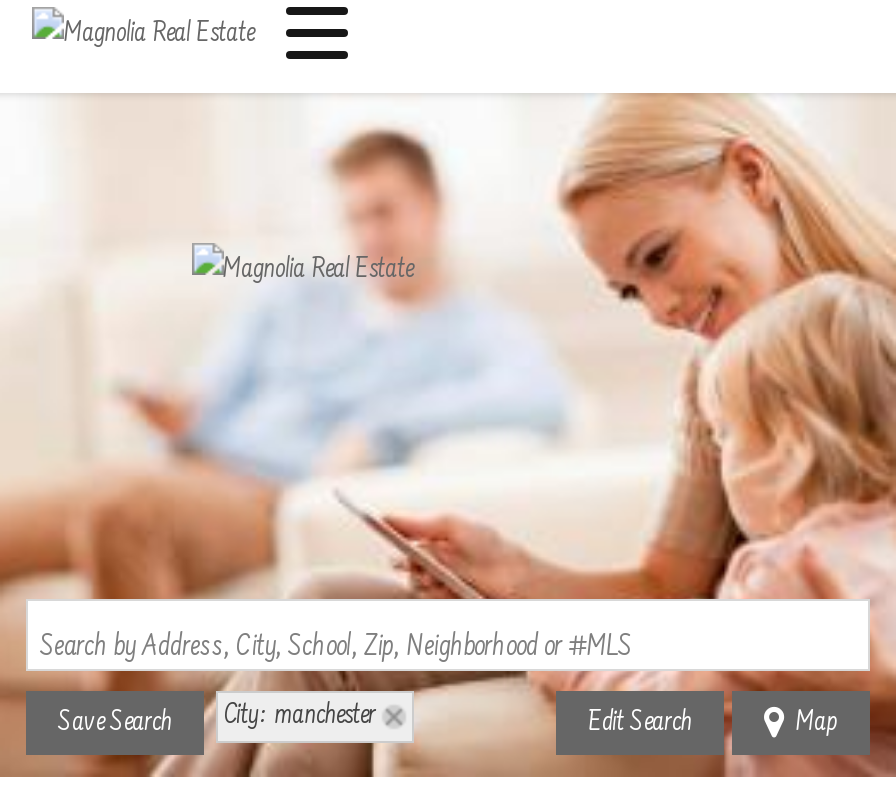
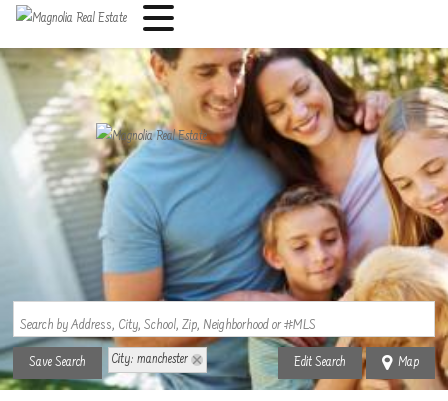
- [image]
+ [image]
